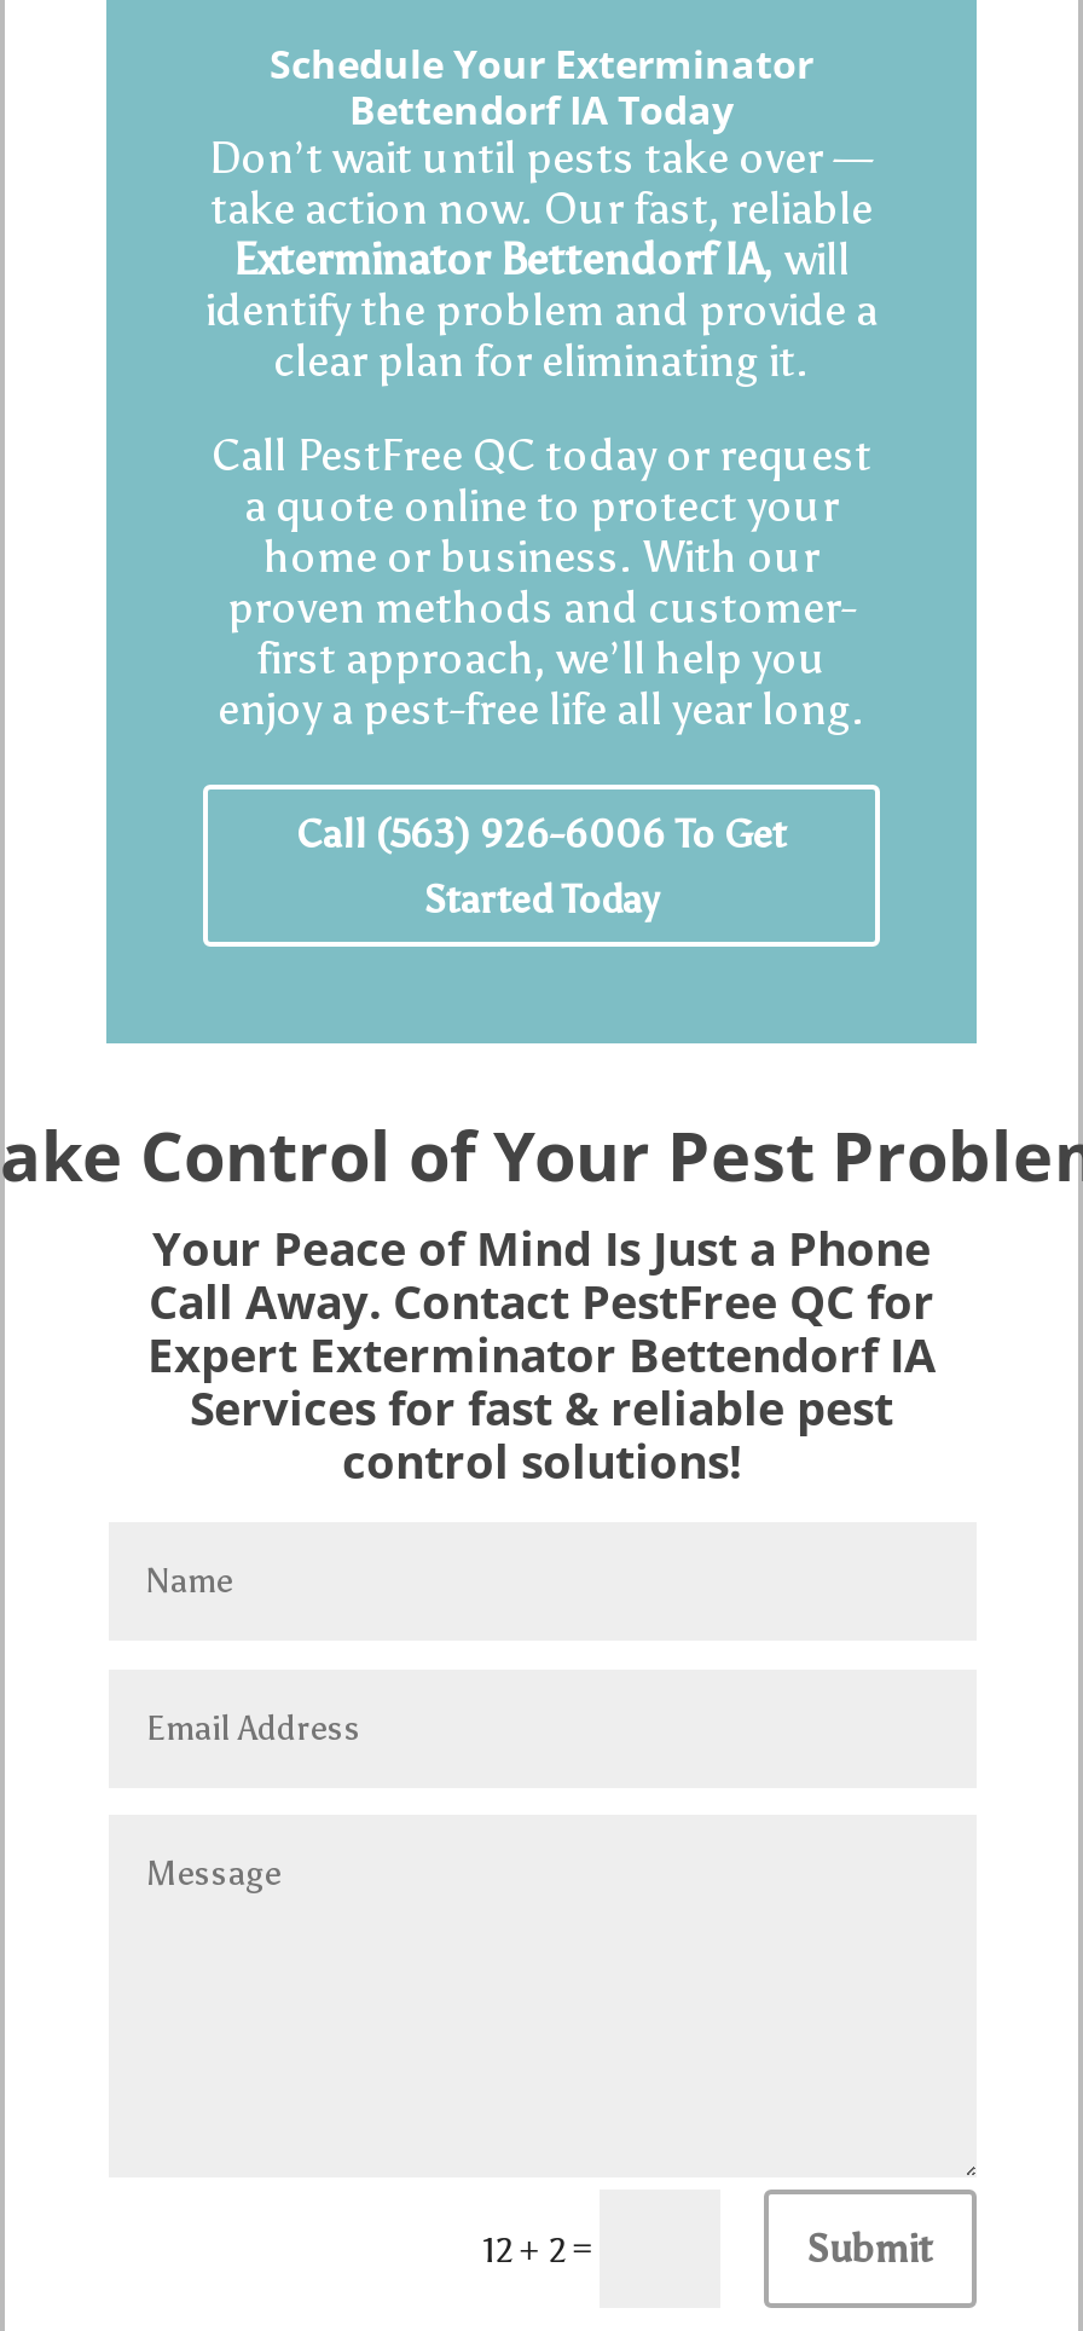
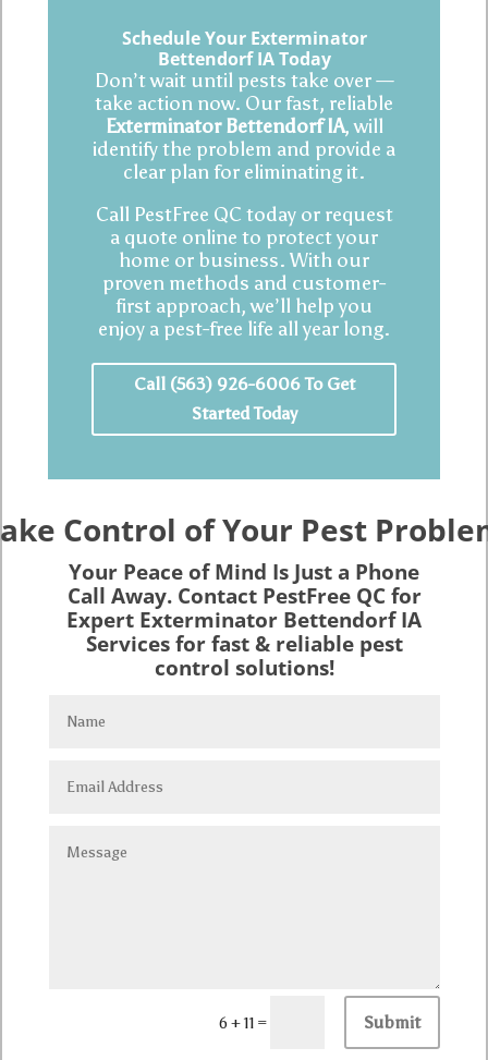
- 12 + 2 =
+ 6 + 11 =
